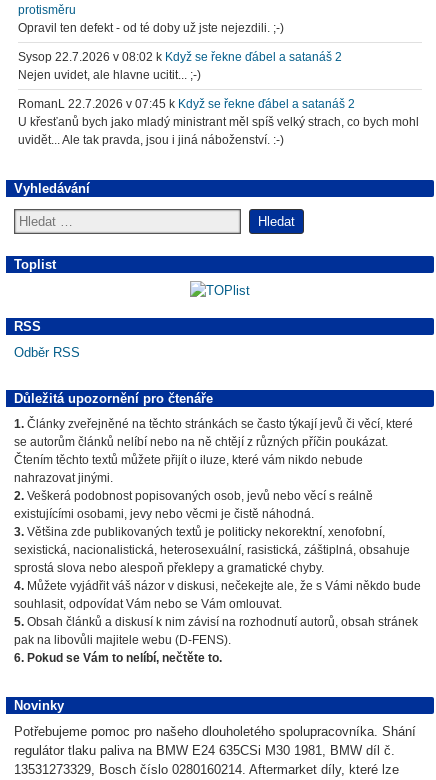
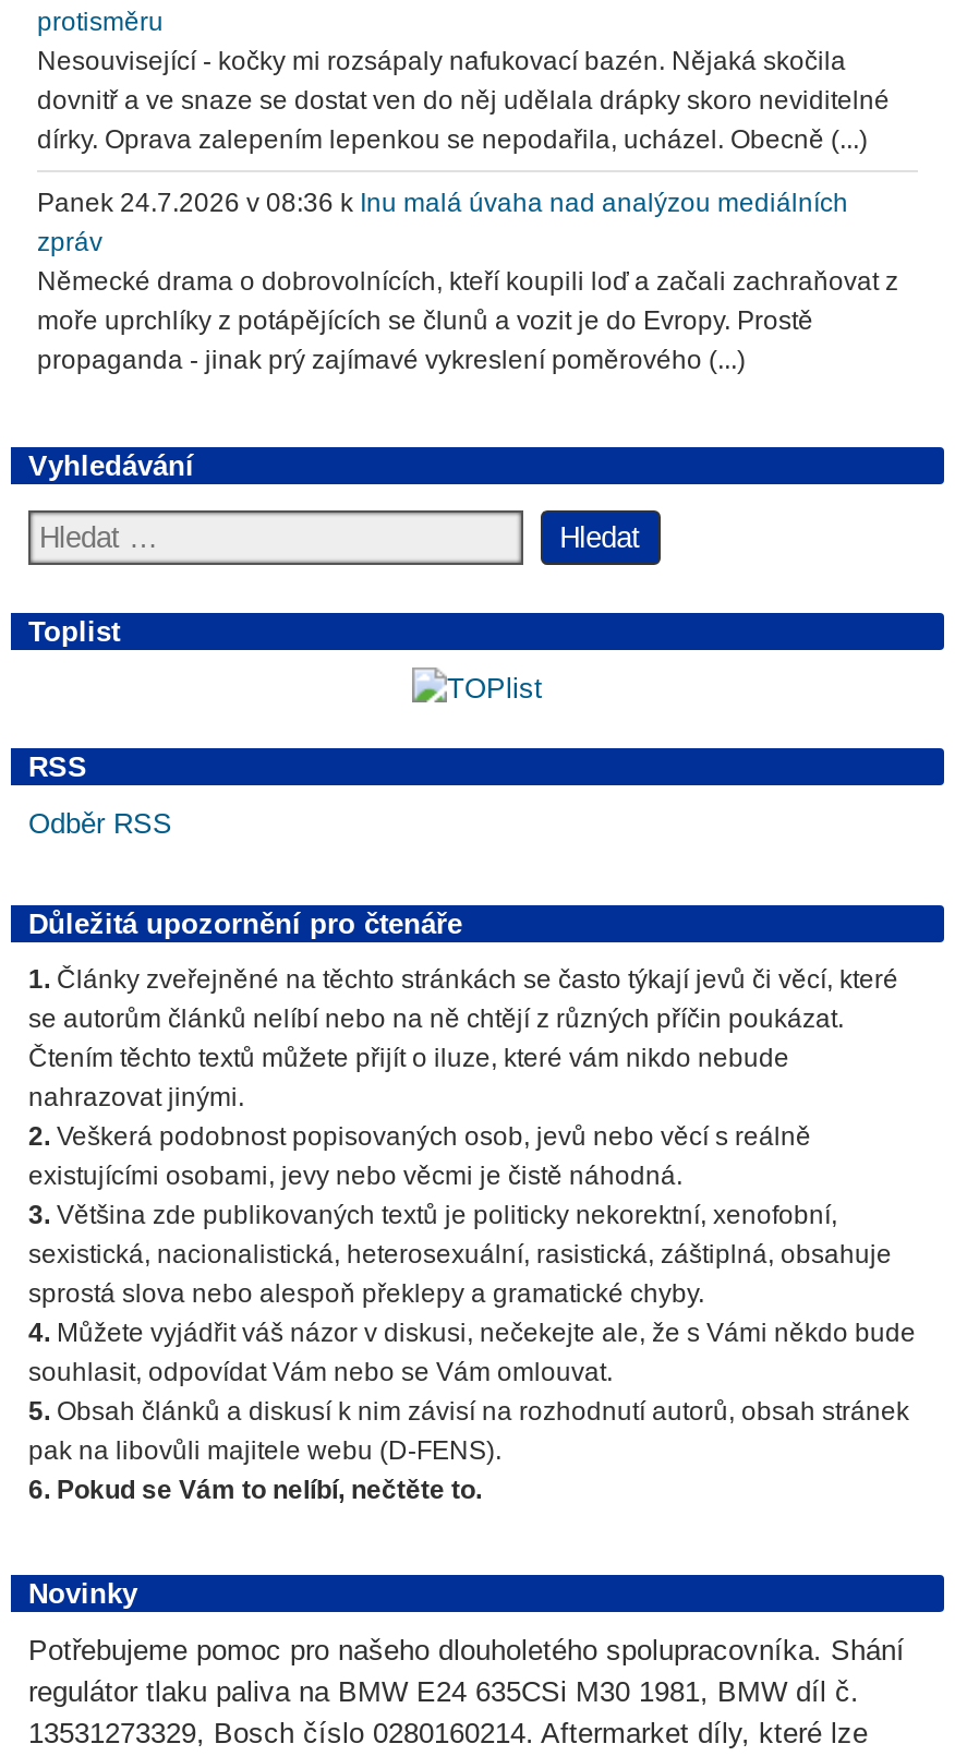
- Opravil ten defekt - od té doby už jste nejezdili. ;-)
- Sysop 22.7.2026 v 08:02 k Když se řekne ďábel a satanáš 2
- Nejen uvidet, ale hlavne ucitit... ;-)
- RomanL 22.7.2026 v 07:45 k Když se řekne ďábel a satanáš 2
- U křesťanů bych jako mladý ministrant měl spíš velký strach, co bych mohl
- uvidět... Ale tak pravda, jsou i jiná náboženství. :-)
+ Nesouvisející - kočky mi rozsápaly nafukovací bazén. Nějaká skočila
+ dovnitř a ve snaze se dostat ven do něj udělala drápky skoro neviditelné
+ dírky. Oprava zalepením lepenkou se nepodařila, ucházel. Obecně (...)
+ Panek 24.7.2026 v 08:36 k Inu malá úvaha nad analýzou mediálních
+ zpráv
+ Německé drama o dobrovolnících, kteří koupili loď a začali zachraňovat z
+ moře uprchlíky z potápějících se člunů a vozit je do Evropy. Prostě
+ propaganda - jinak prý zajímavé vykreslení poměrového (...)
